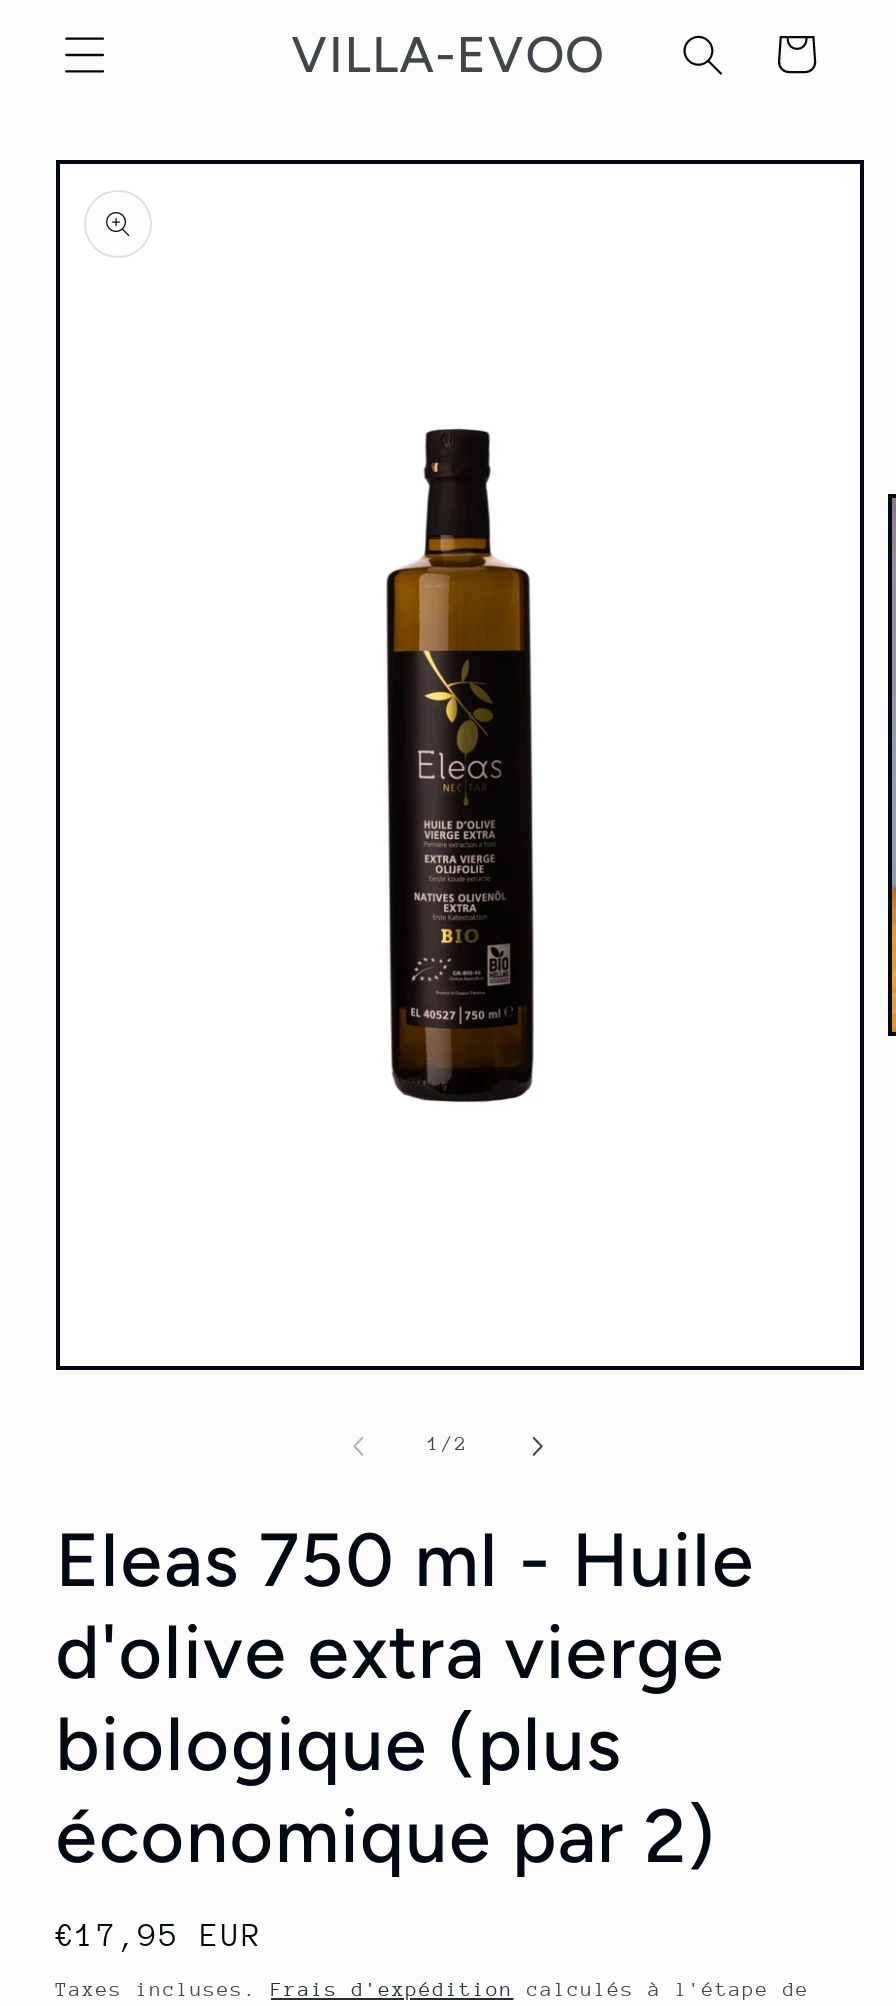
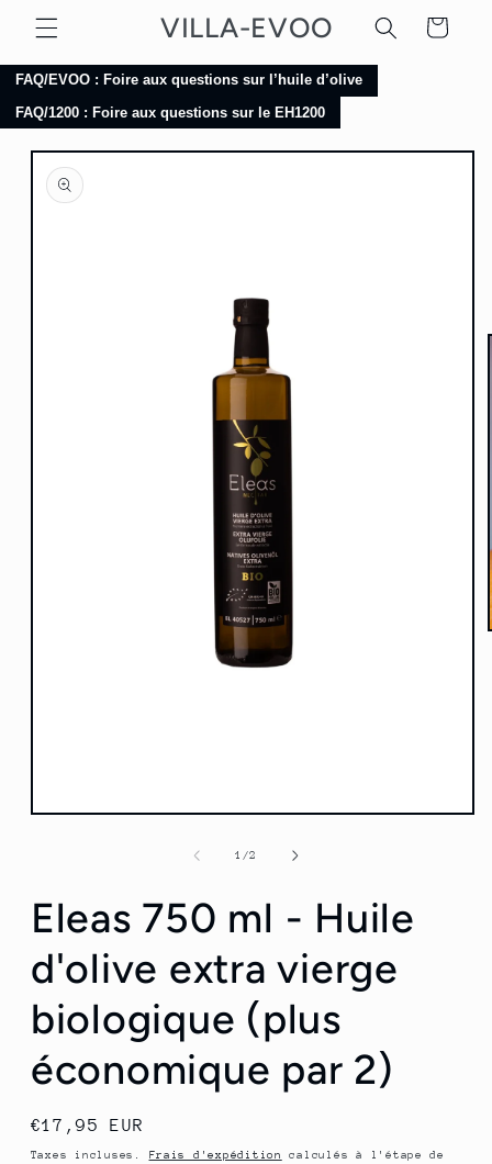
+ FAQ/EVOO : Foire aux questions sur l’huile d’olive
+ FAQ/1200 : Foire aux questions sur le EH1200
